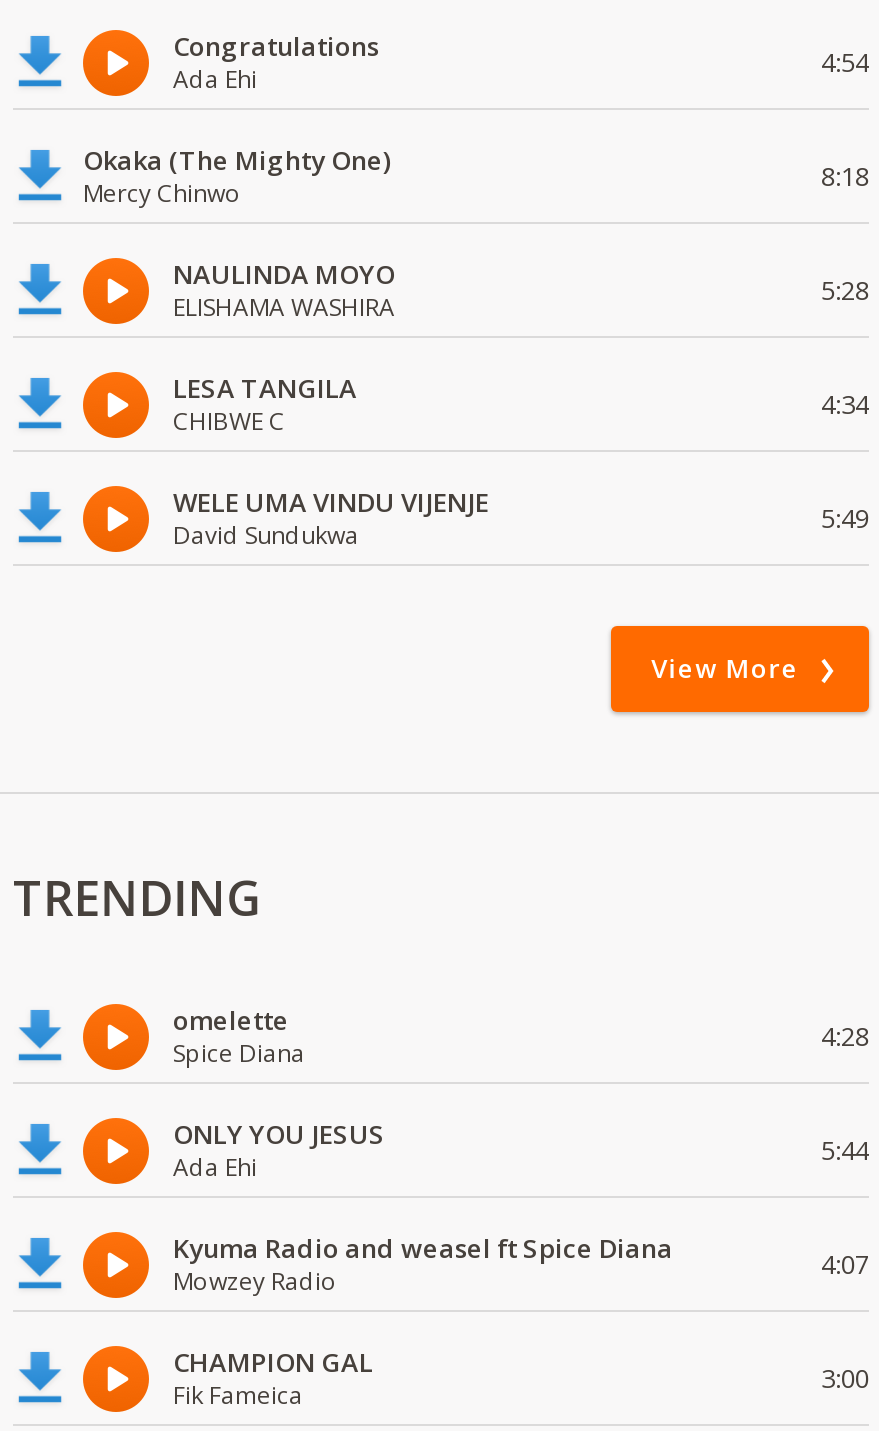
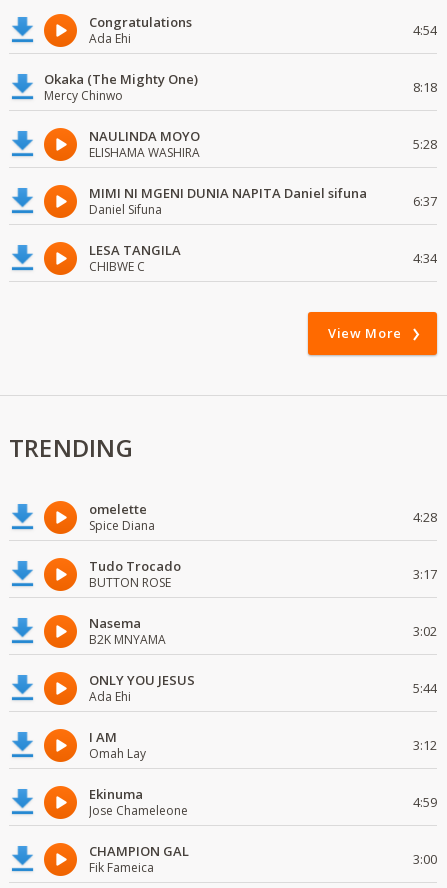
+ MIMI NI MGENI DUNIA NAPITA Daniel sifuna
+ Daniel Sifuna
+ 6:37

- WELE UMA VINDU VIJENJE
- David Sundukwa
- 5:49

+ Tudo Trocado
+ BUTTON ROSE
+ 3:17
+ Nasema
+ B2K MNYAMA
+ 3:02

- Kyuma Radio and weasel ft Spice Diana
- Mowzey Radio
- 4:07
+ I AM
+ Omah Lay
+ 3:12
+ Ekinuma
+ Jose Chameleone
+ 4:59
